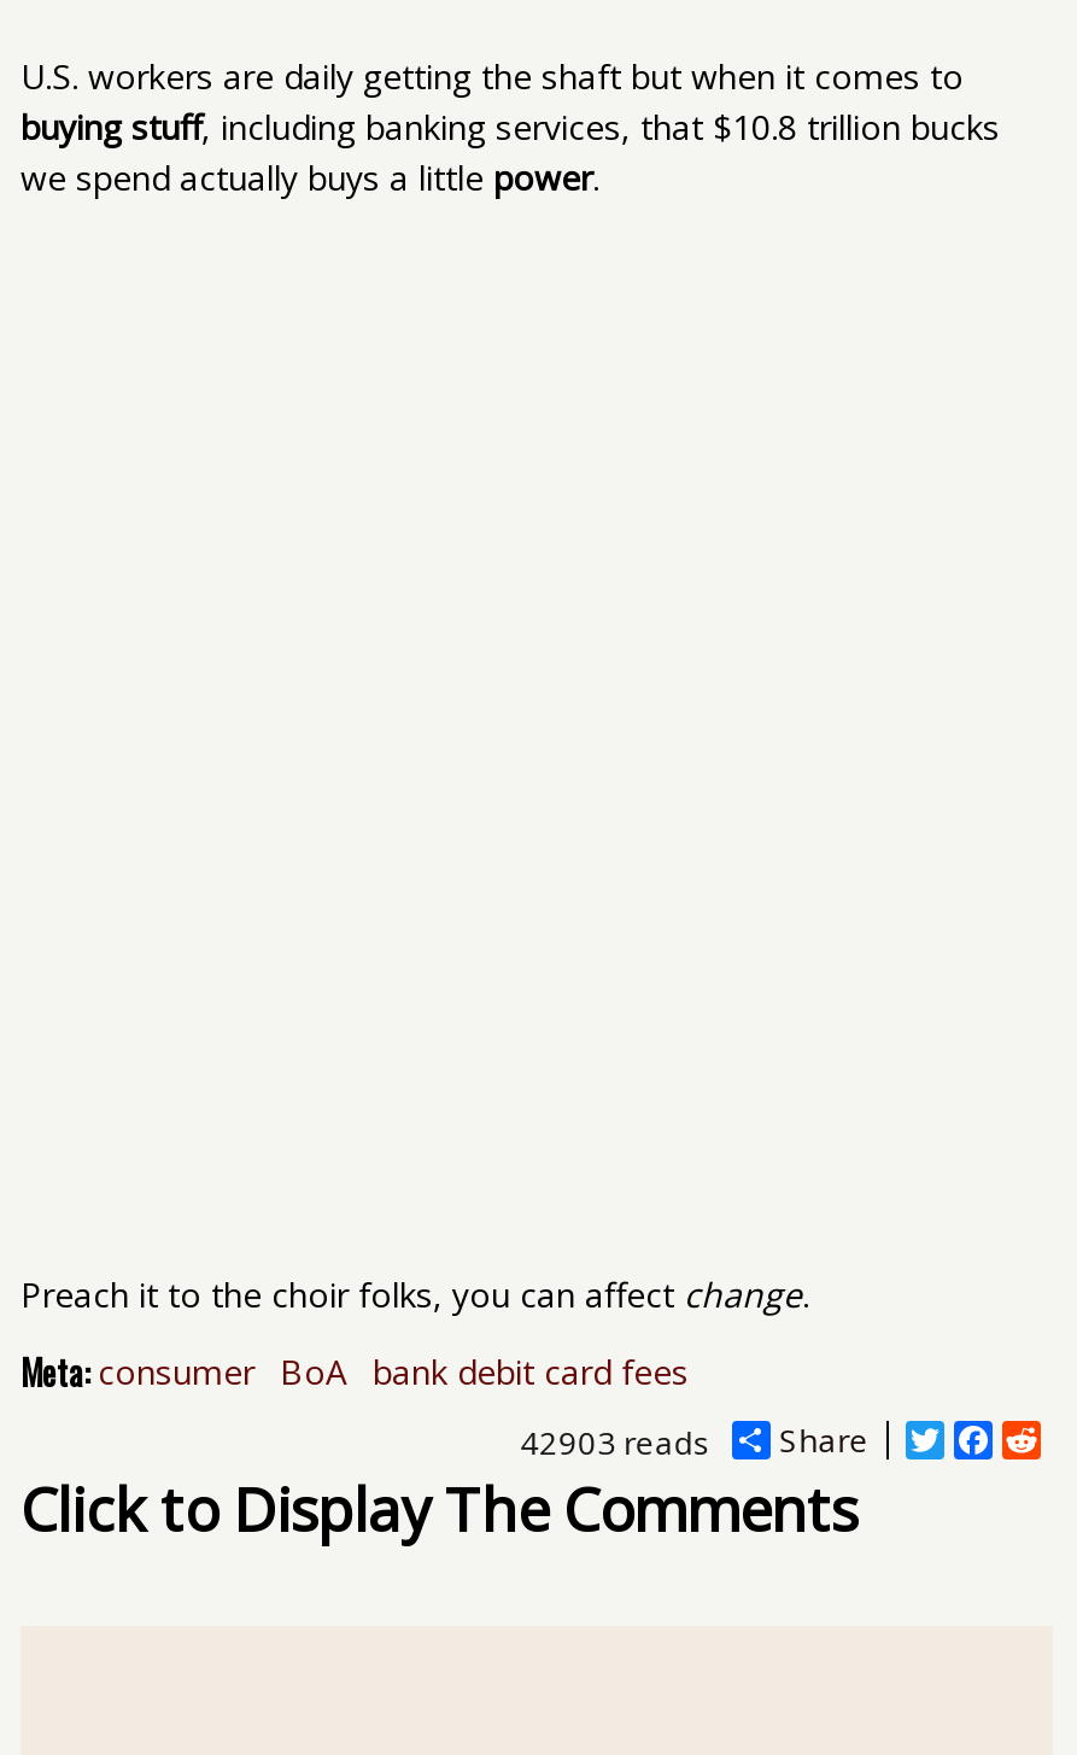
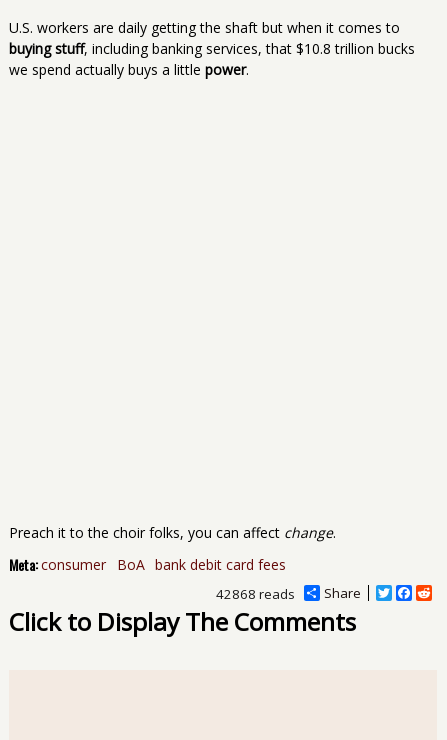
- 42903 reads
+ 42868 reads
